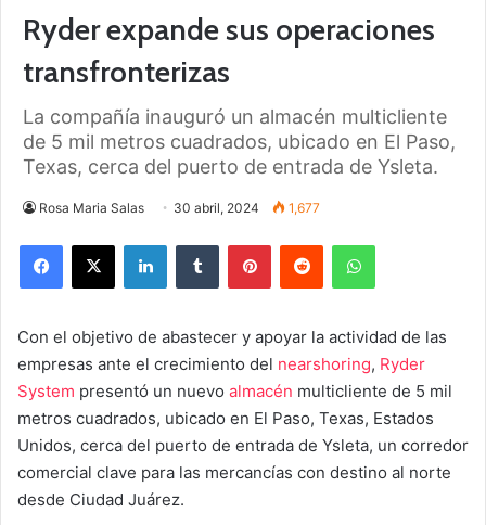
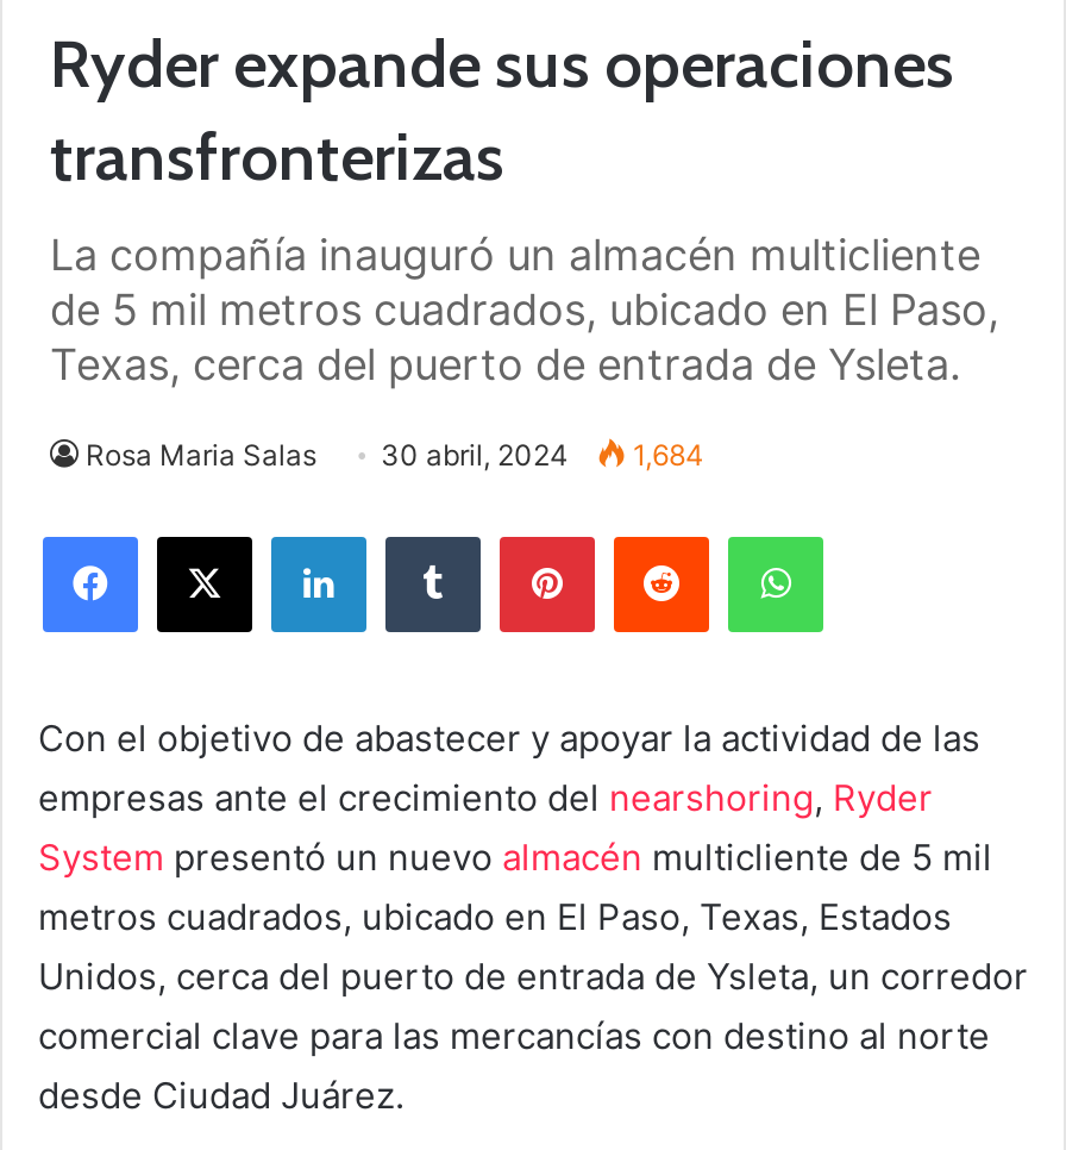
- Rosa Maria Salas 30 abril, 2024 1,677
+ Rosa Maria Salas 30 abril, 2024 1,684
